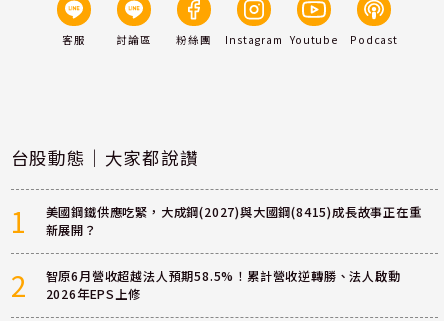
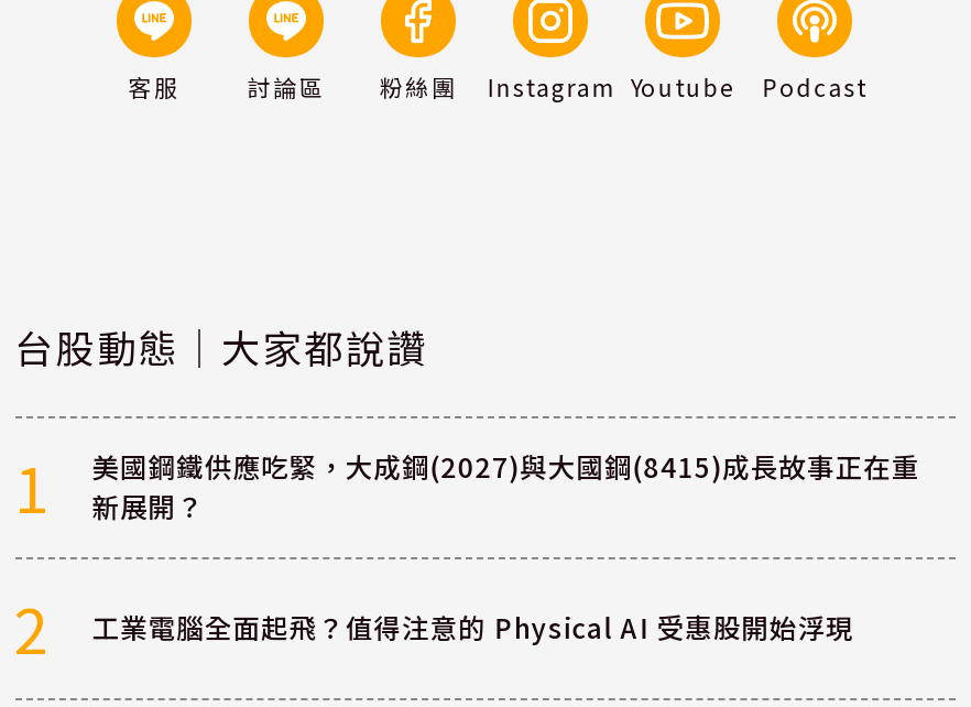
- 智原6月營收超越法人預期58.5%！累計營收逆轉勝、法人啟動
- 2026年EPS上修
+ 工業電腦全面起飛？值得注意的 Physical AI 受惠股開始浮現
